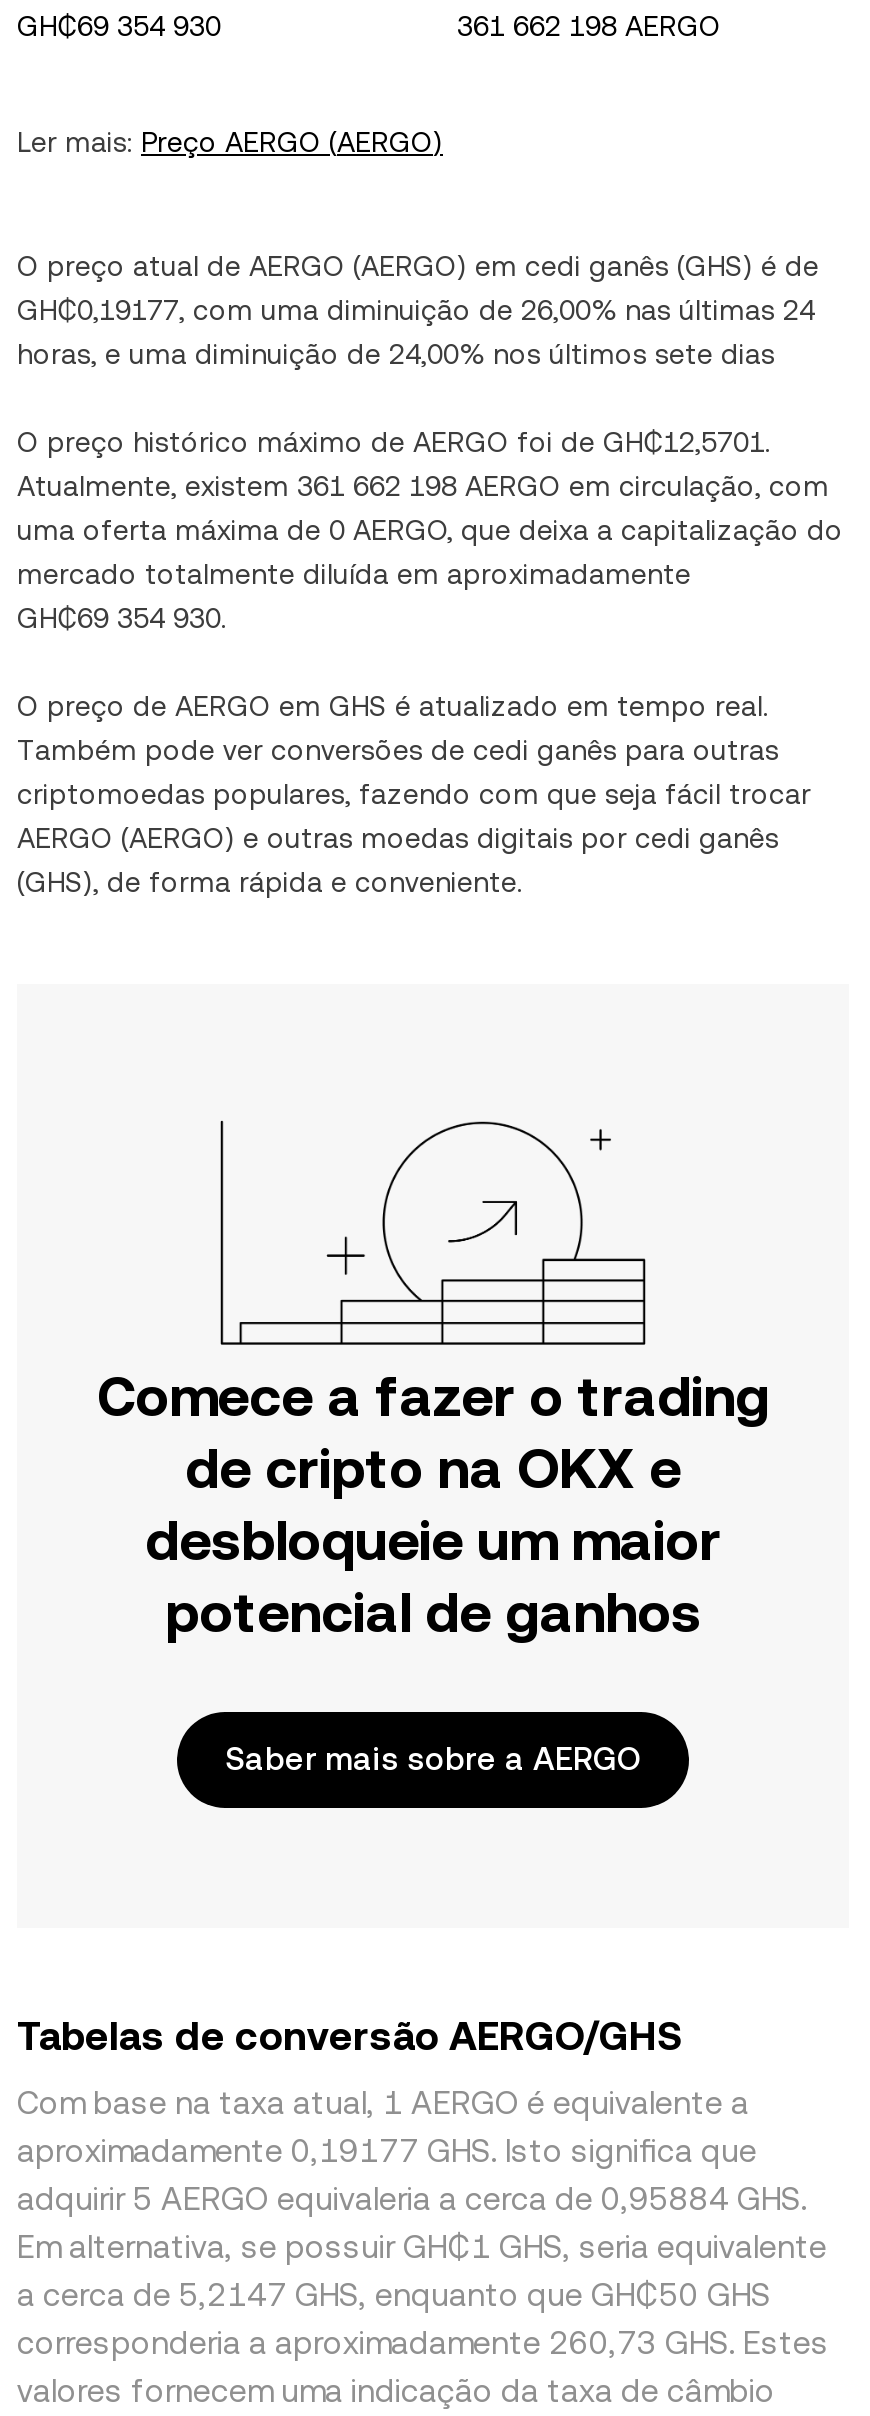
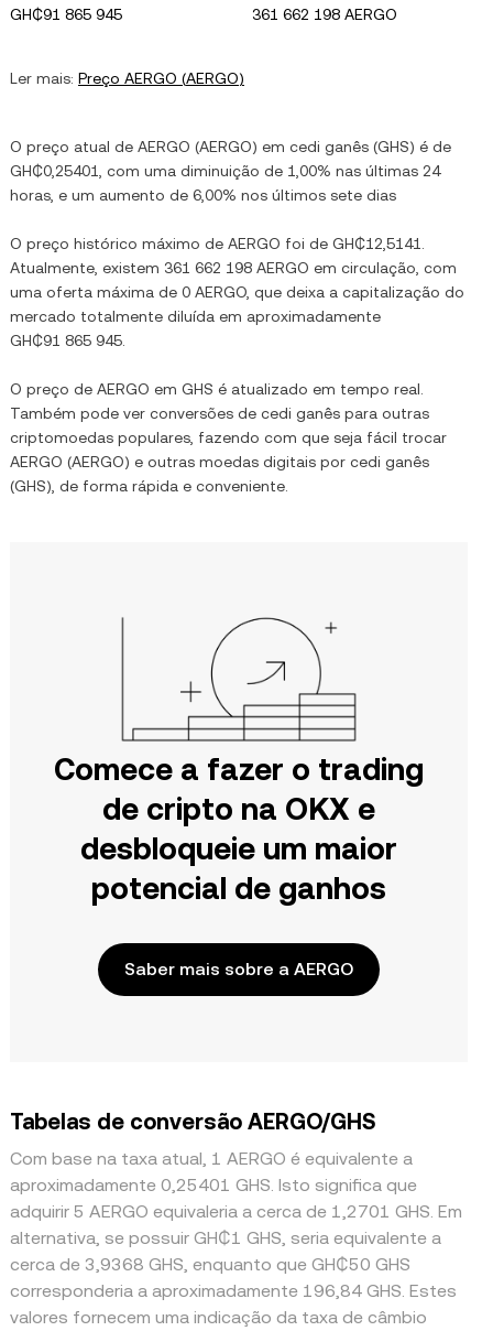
- GH₵69 354 930
+ GH₵91 865 945

- GH₵0,19177, com uma diminuição de 26,00% nas últimas 24
+ GH₵0,25401, com uma diminuição de 1,00% nas últimas 24

- horas, e uma diminuição de 24,00% nos últimos sete dias
+ horas, e um aumento de 6,00% nos últimos sete dias

- O preço histórico máximo de AERGO foi de GH₵12,5701.
+ O preço histórico máximo de AERGO foi de GH₵12,5141.

- GH₵69 354 930.
+ GH₵91 865 945.

- aproximadamente 0,19177 GHS. Isto significa que
- adquirir 5 AERGO equivaleria a cerca de 0,95884 GHS.
- Em alternativa, se possuir GH₵1 GHS, seria equivalente
- a cerca de 5,2147 GHS, enquanto que GH₵50 GHS
- corresponderia a aproximadamente 260,73 GHS. Estes
+ aproximadamente 0,25401 GHS. Isto significa que
+ adquirir 5 AERGO equivaleria a cerca de 1,2701 GHS. Em
+ alternativa, se possuir GH₵1 GHS, seria equivalente a
+ cerca de 3,9368 GHS, enquanto que GH₵50 GHS
+ corresponderia a aproximadamente 196,84 GHS. Estes
